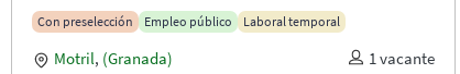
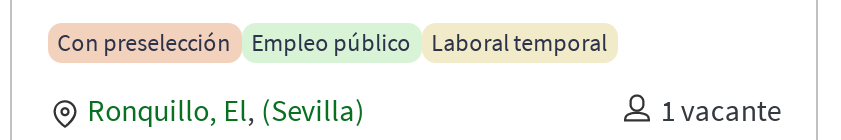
- Motril, (Granada)
+ Ronquillo, El, (Sevilla)
